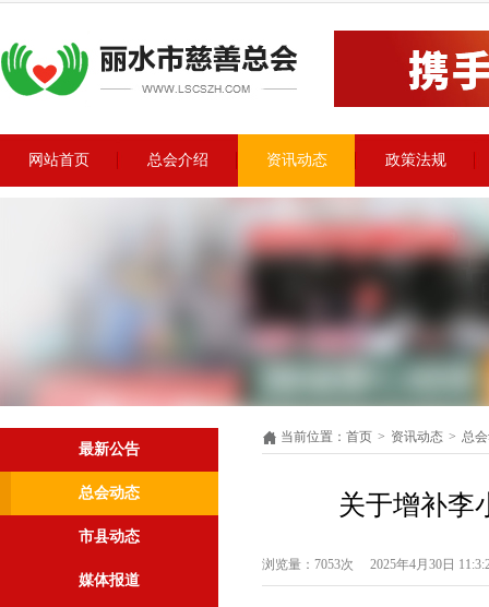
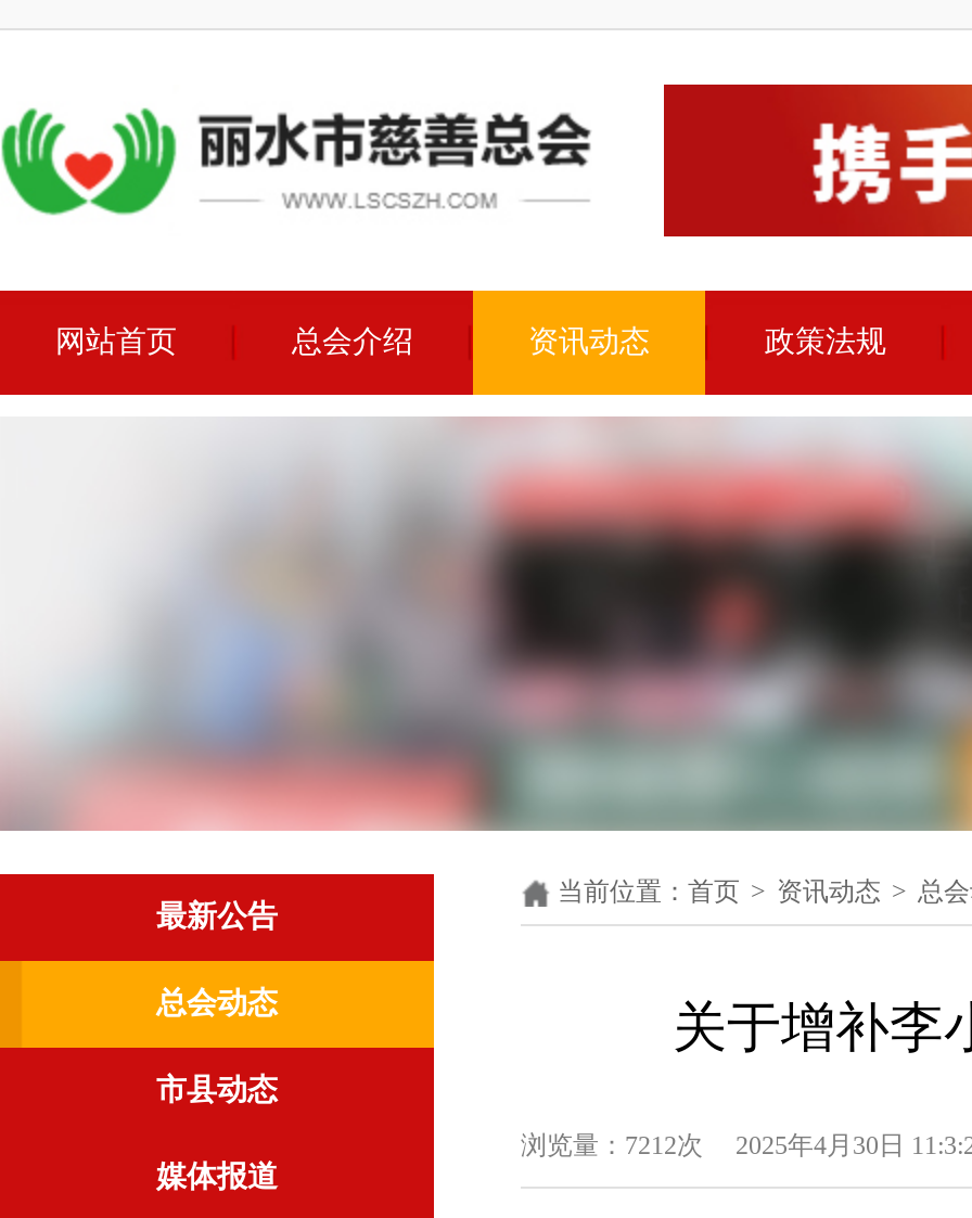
- 浏览量：7053次
+ 浏览量：7212次
